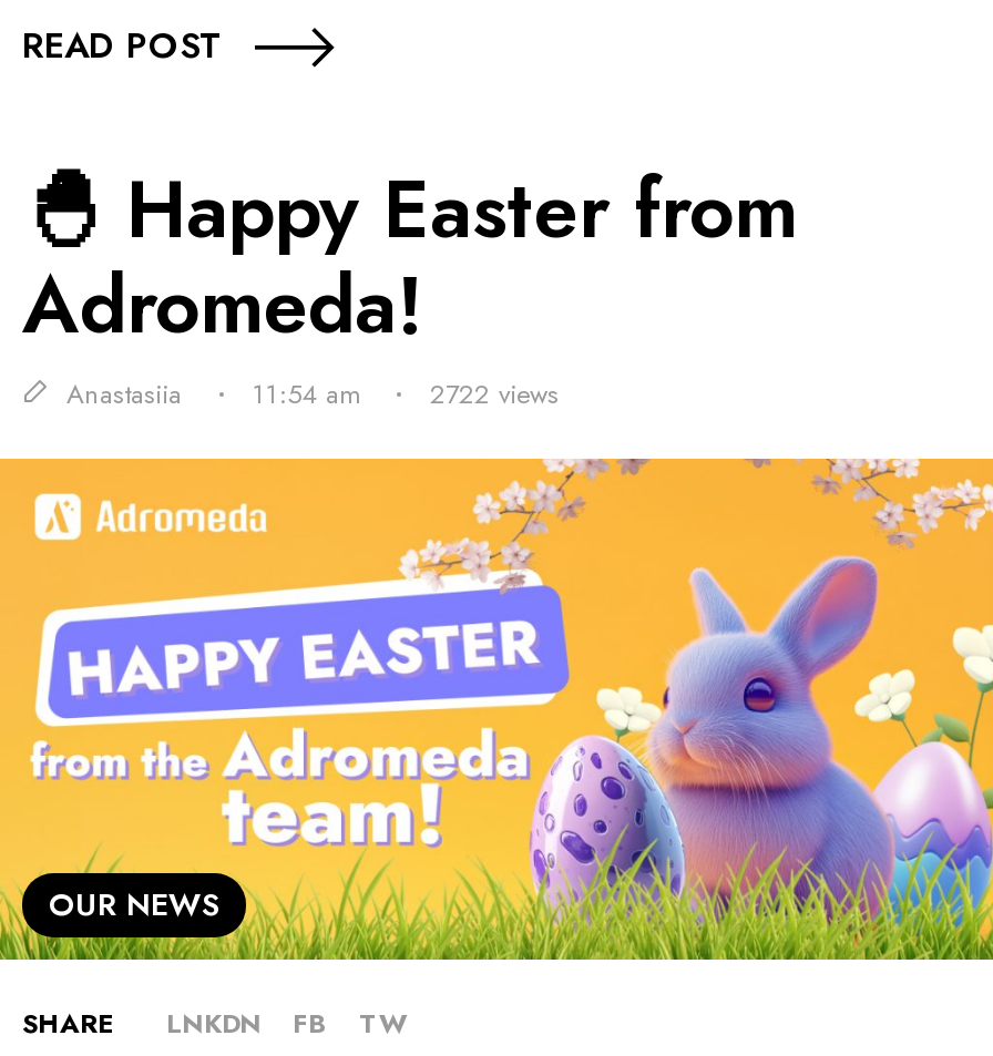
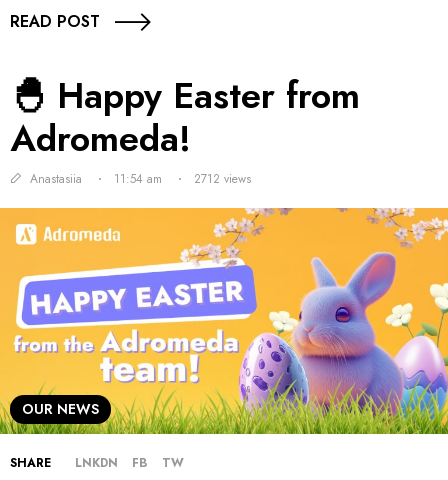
- Anastasiia 11:54 am 2722 views
+ Anastasiia 11:54 am 2712 views
